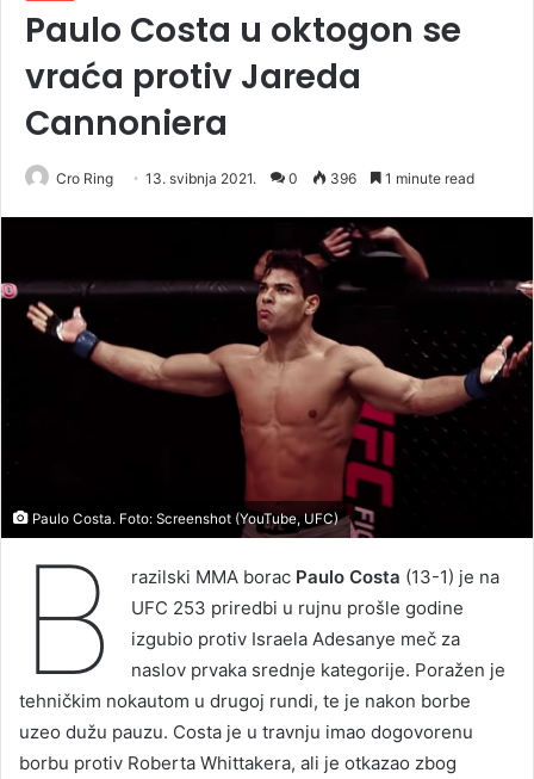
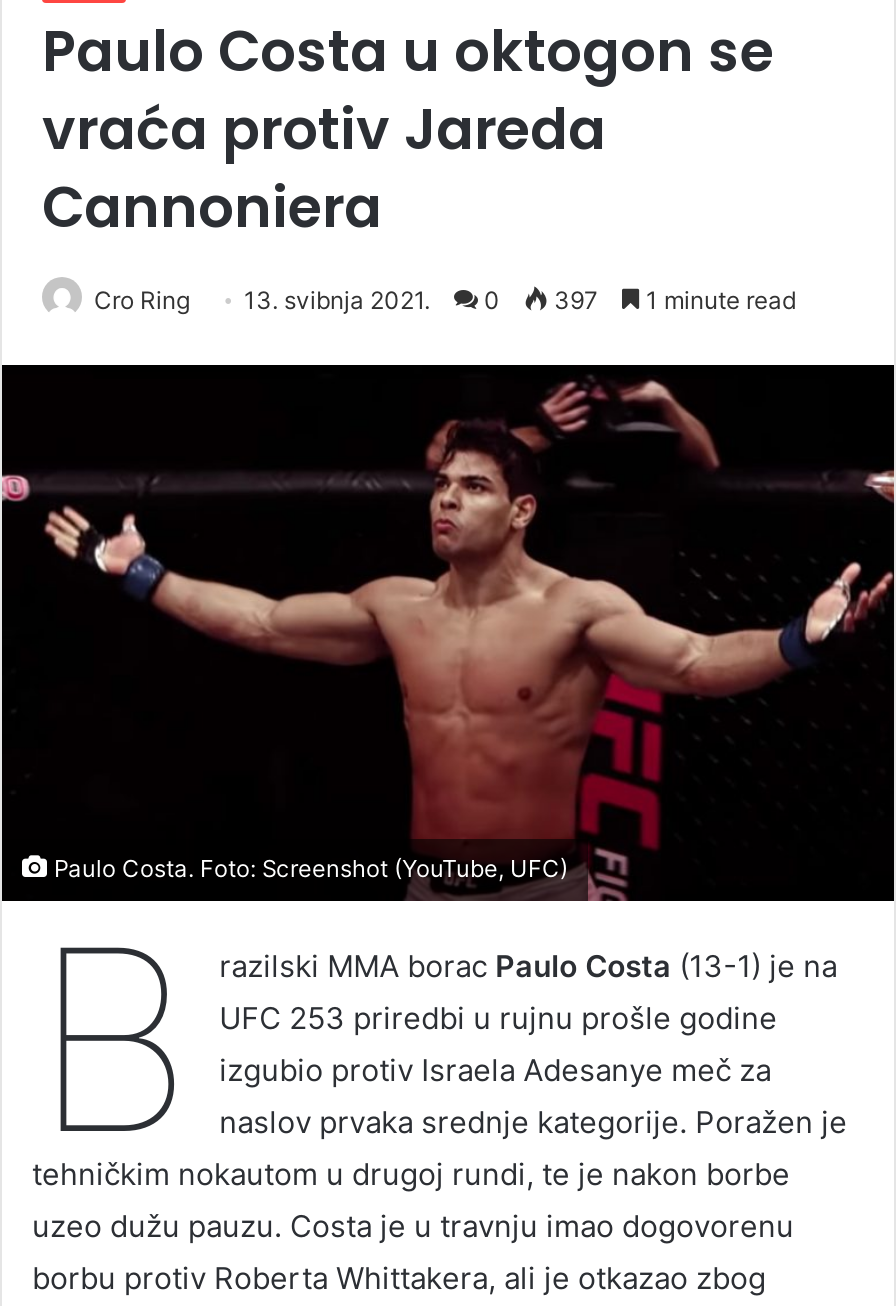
- Cro Ring 13. svibnja 2021. 0 396 1 minute read
+ Cro Ring 13. svibnja 2021. 0 397 1 minute read
